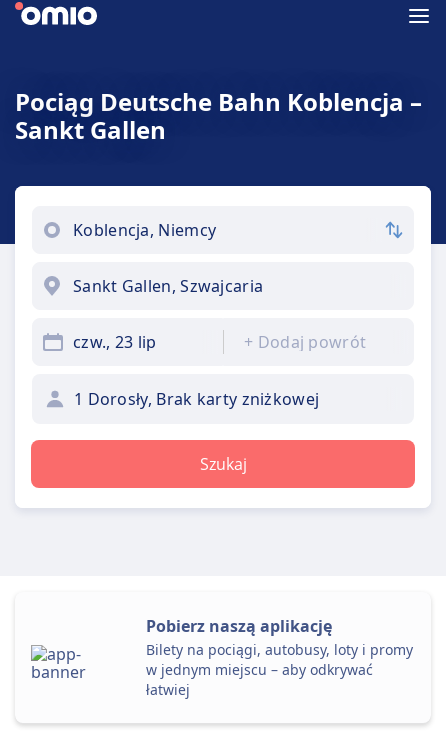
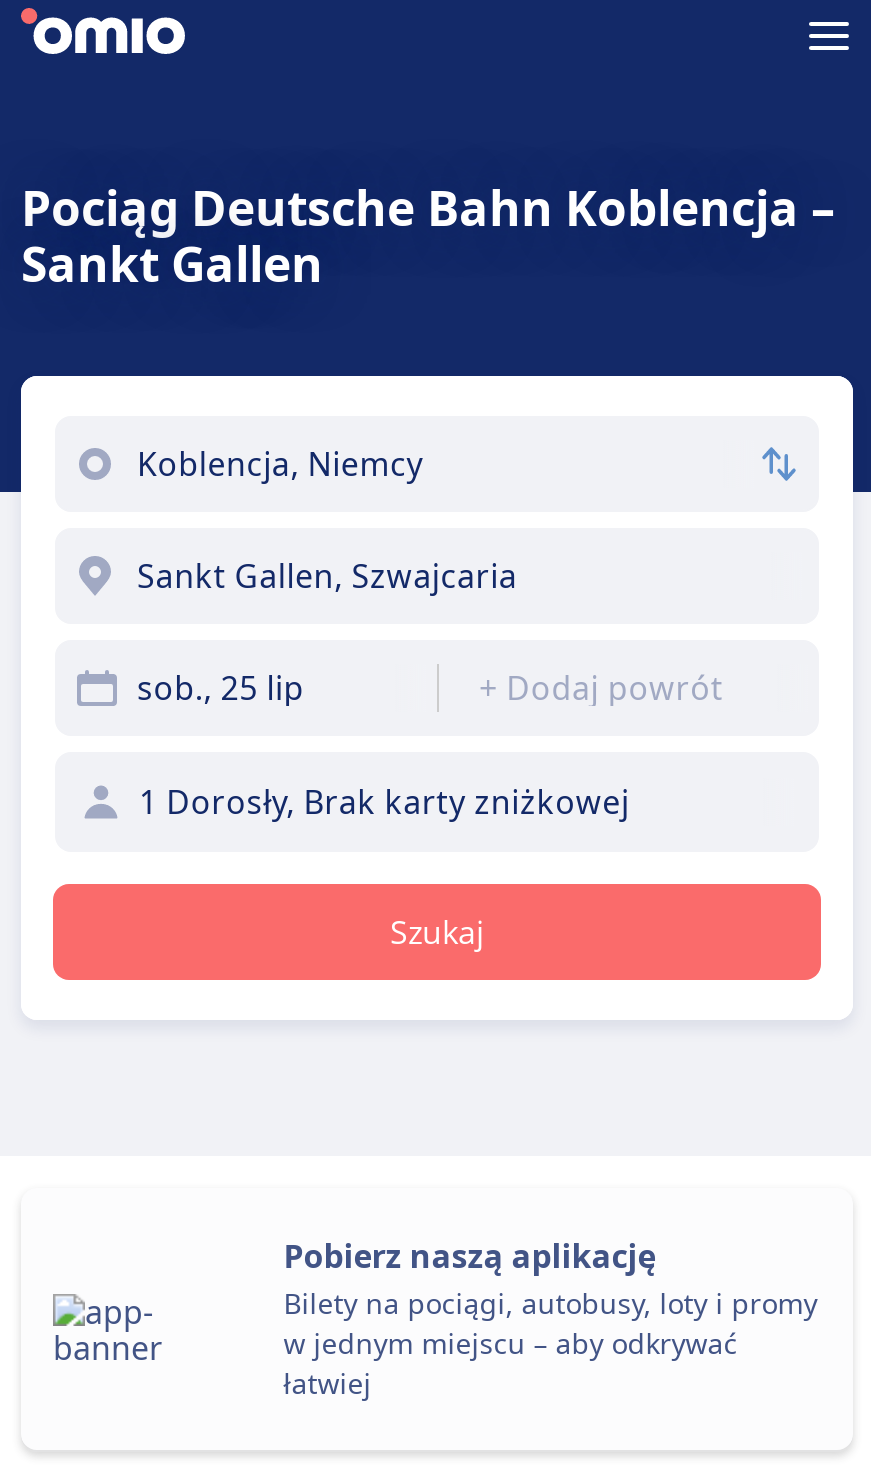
- czw., 23 lip
+ sob., 25 lip
